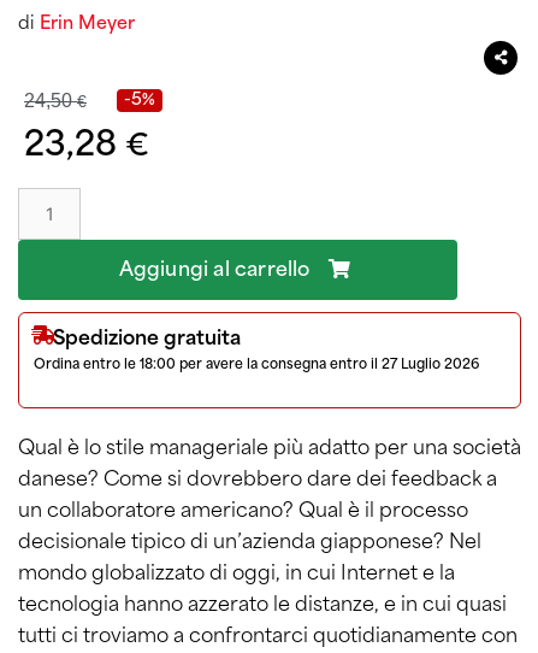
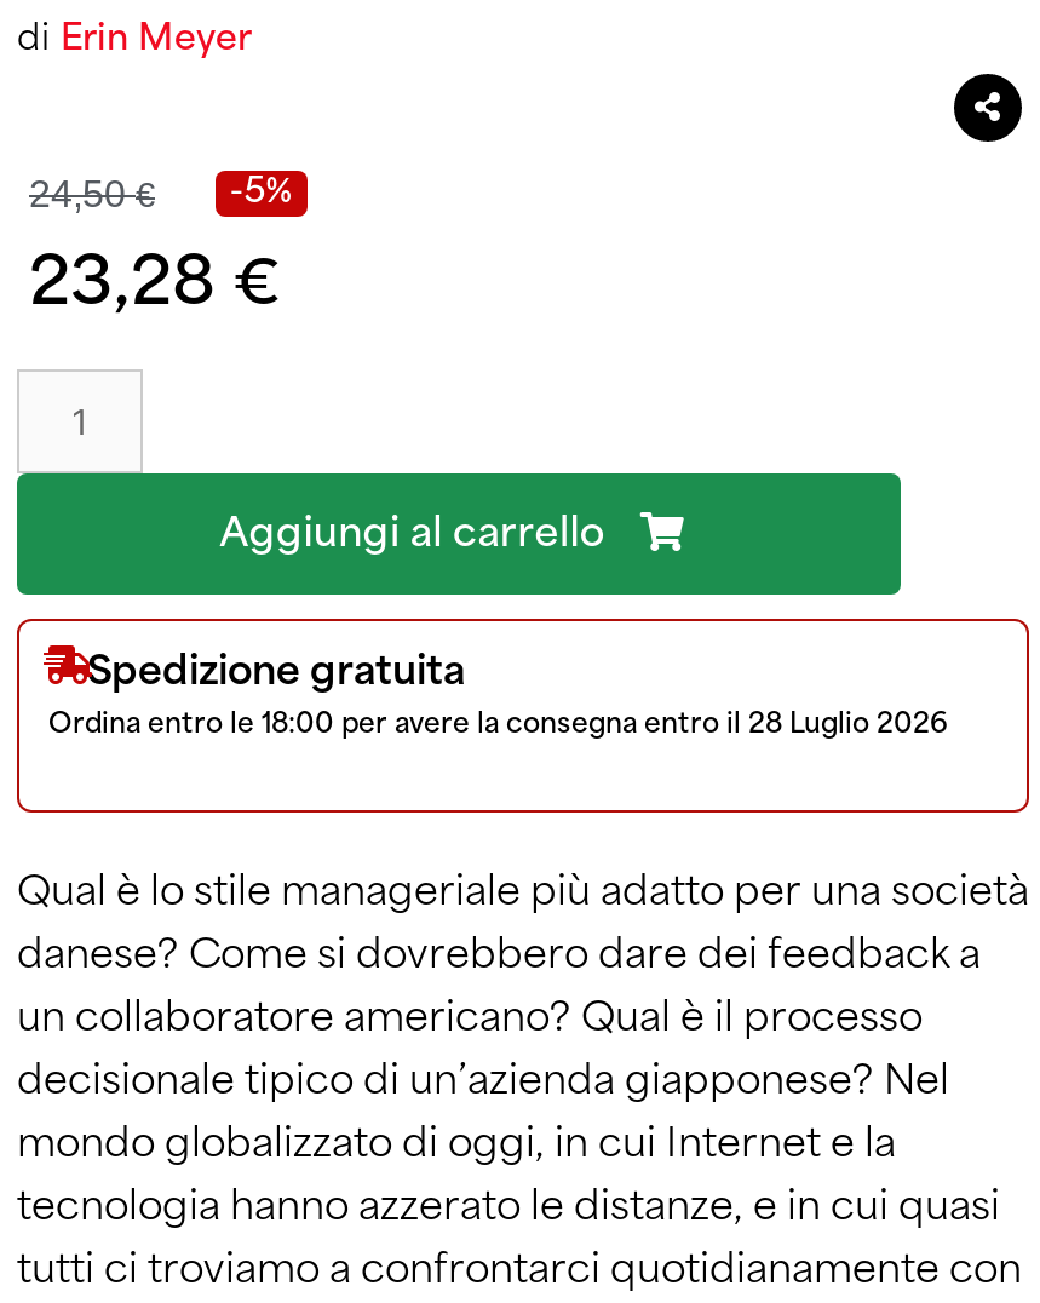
- Ordina entro le 18:00 per avere la consegna entro il 27 Luglio 2026
+ Ordina entro le 18:00 per avere la consegna entro il 28 Luglio 2026
